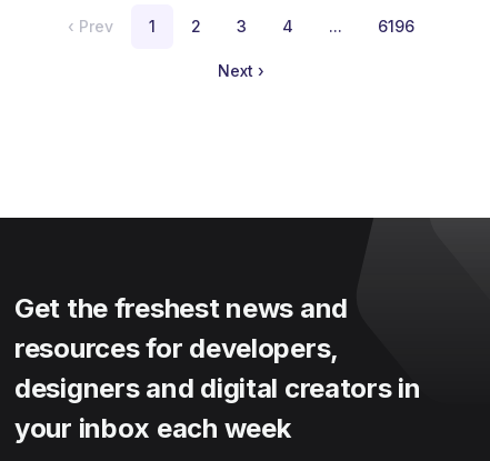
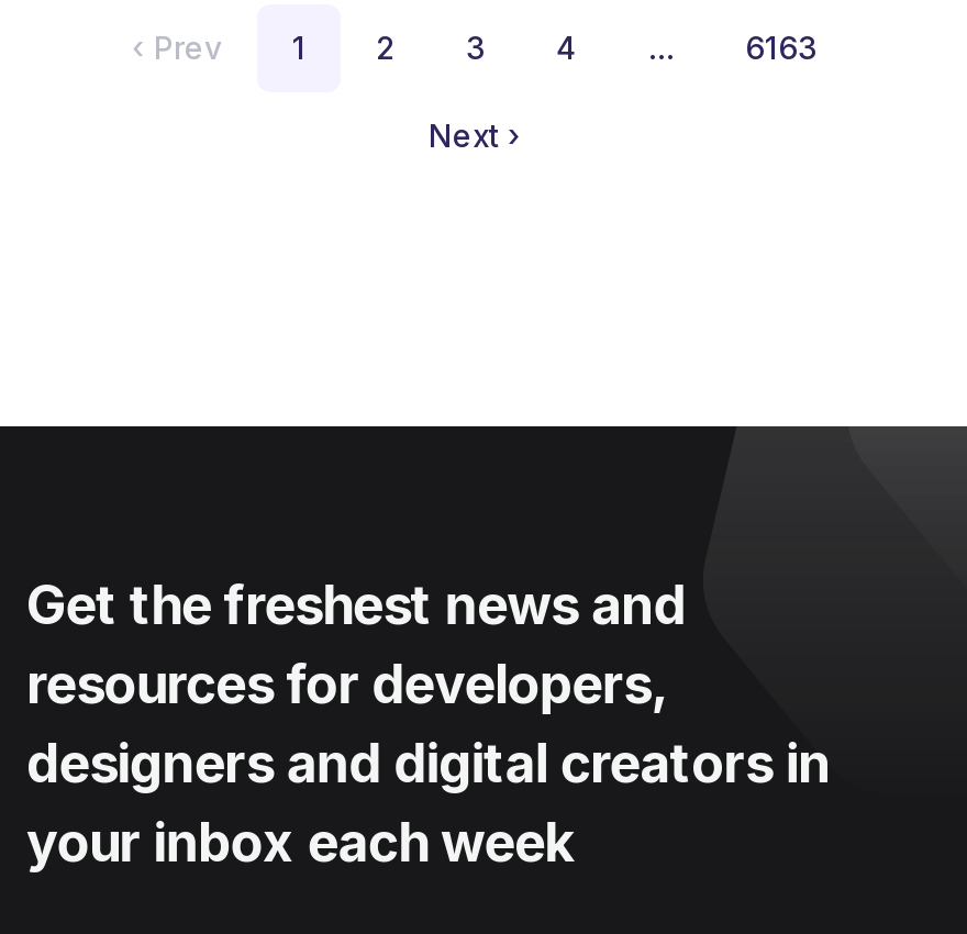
- 6196
+ 6163
